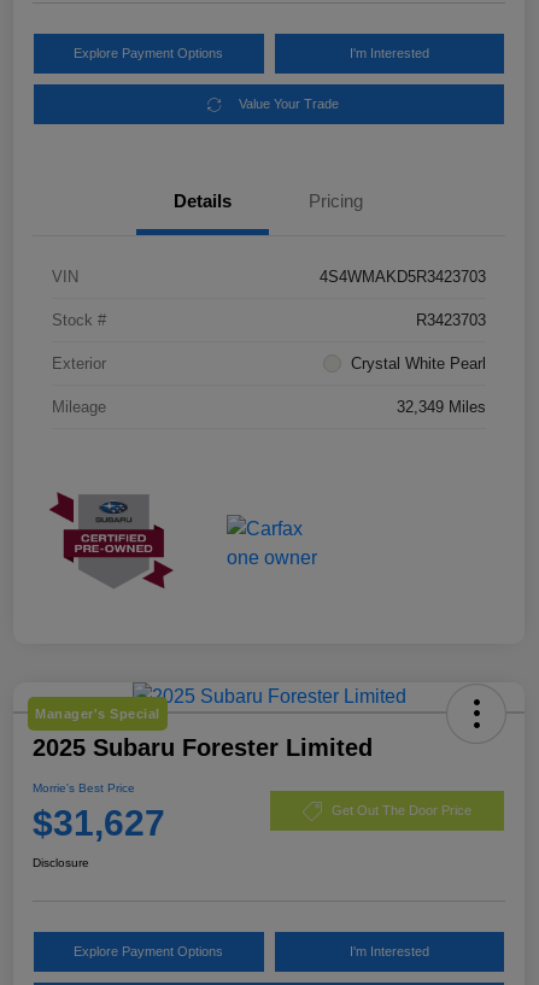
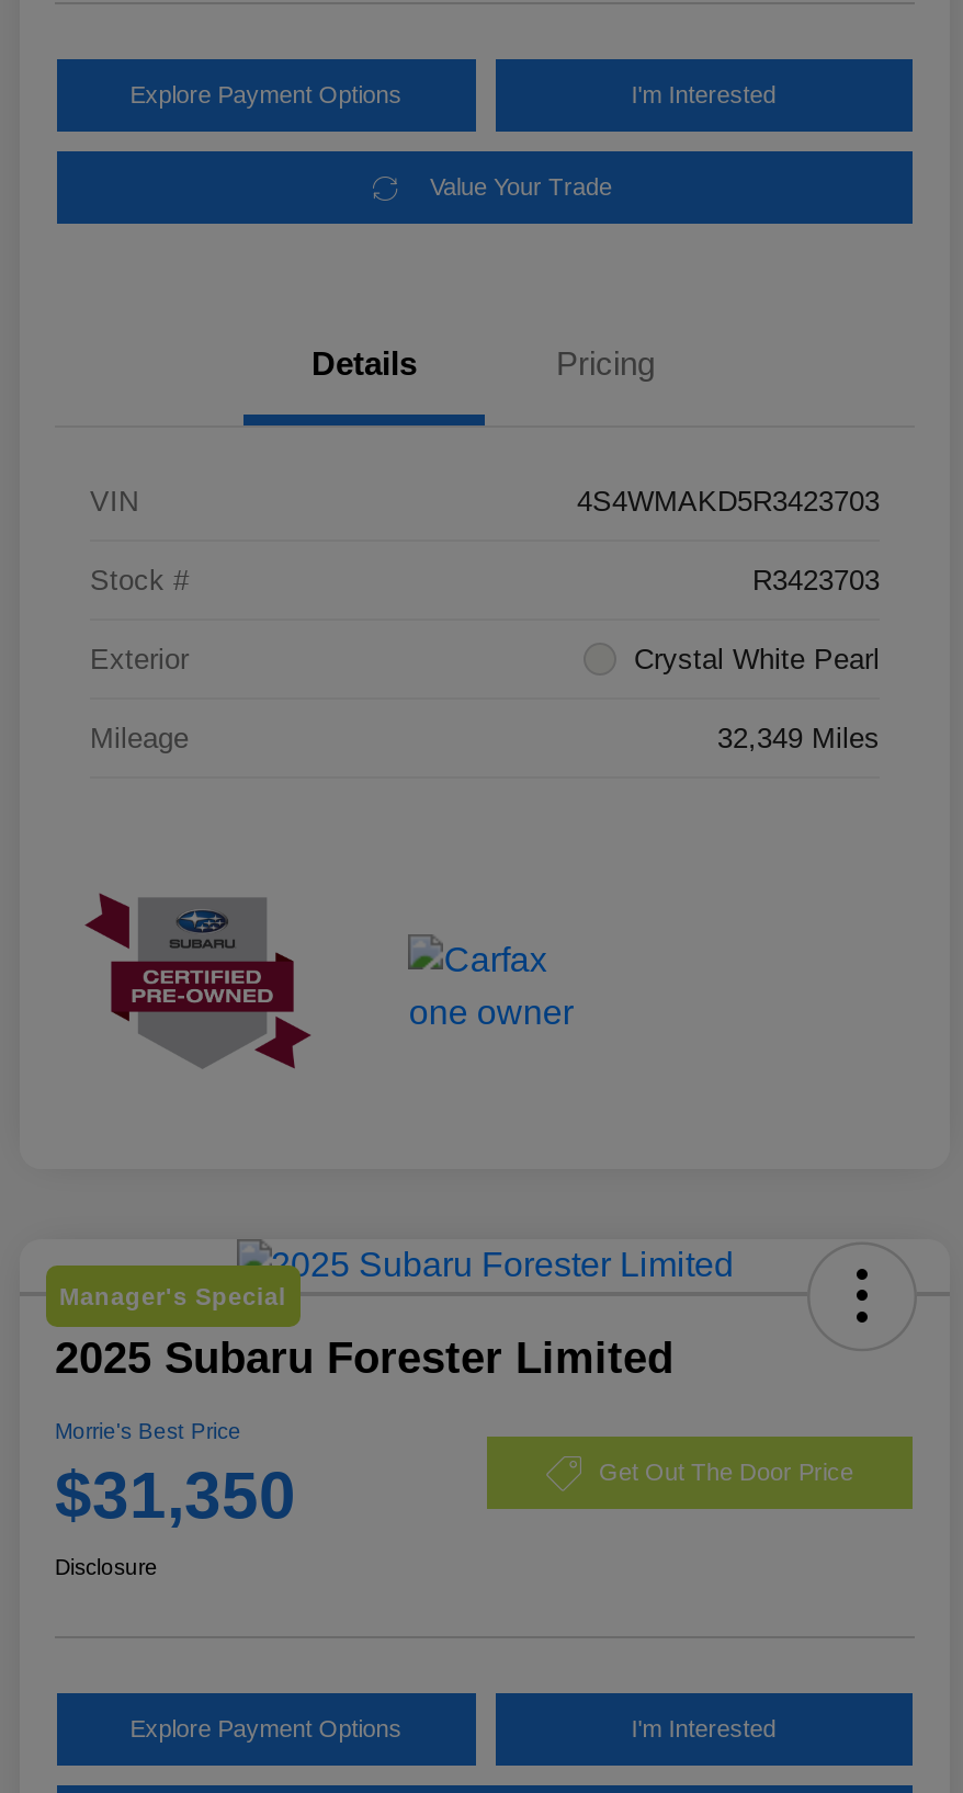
- $31,627
+ $31,350
